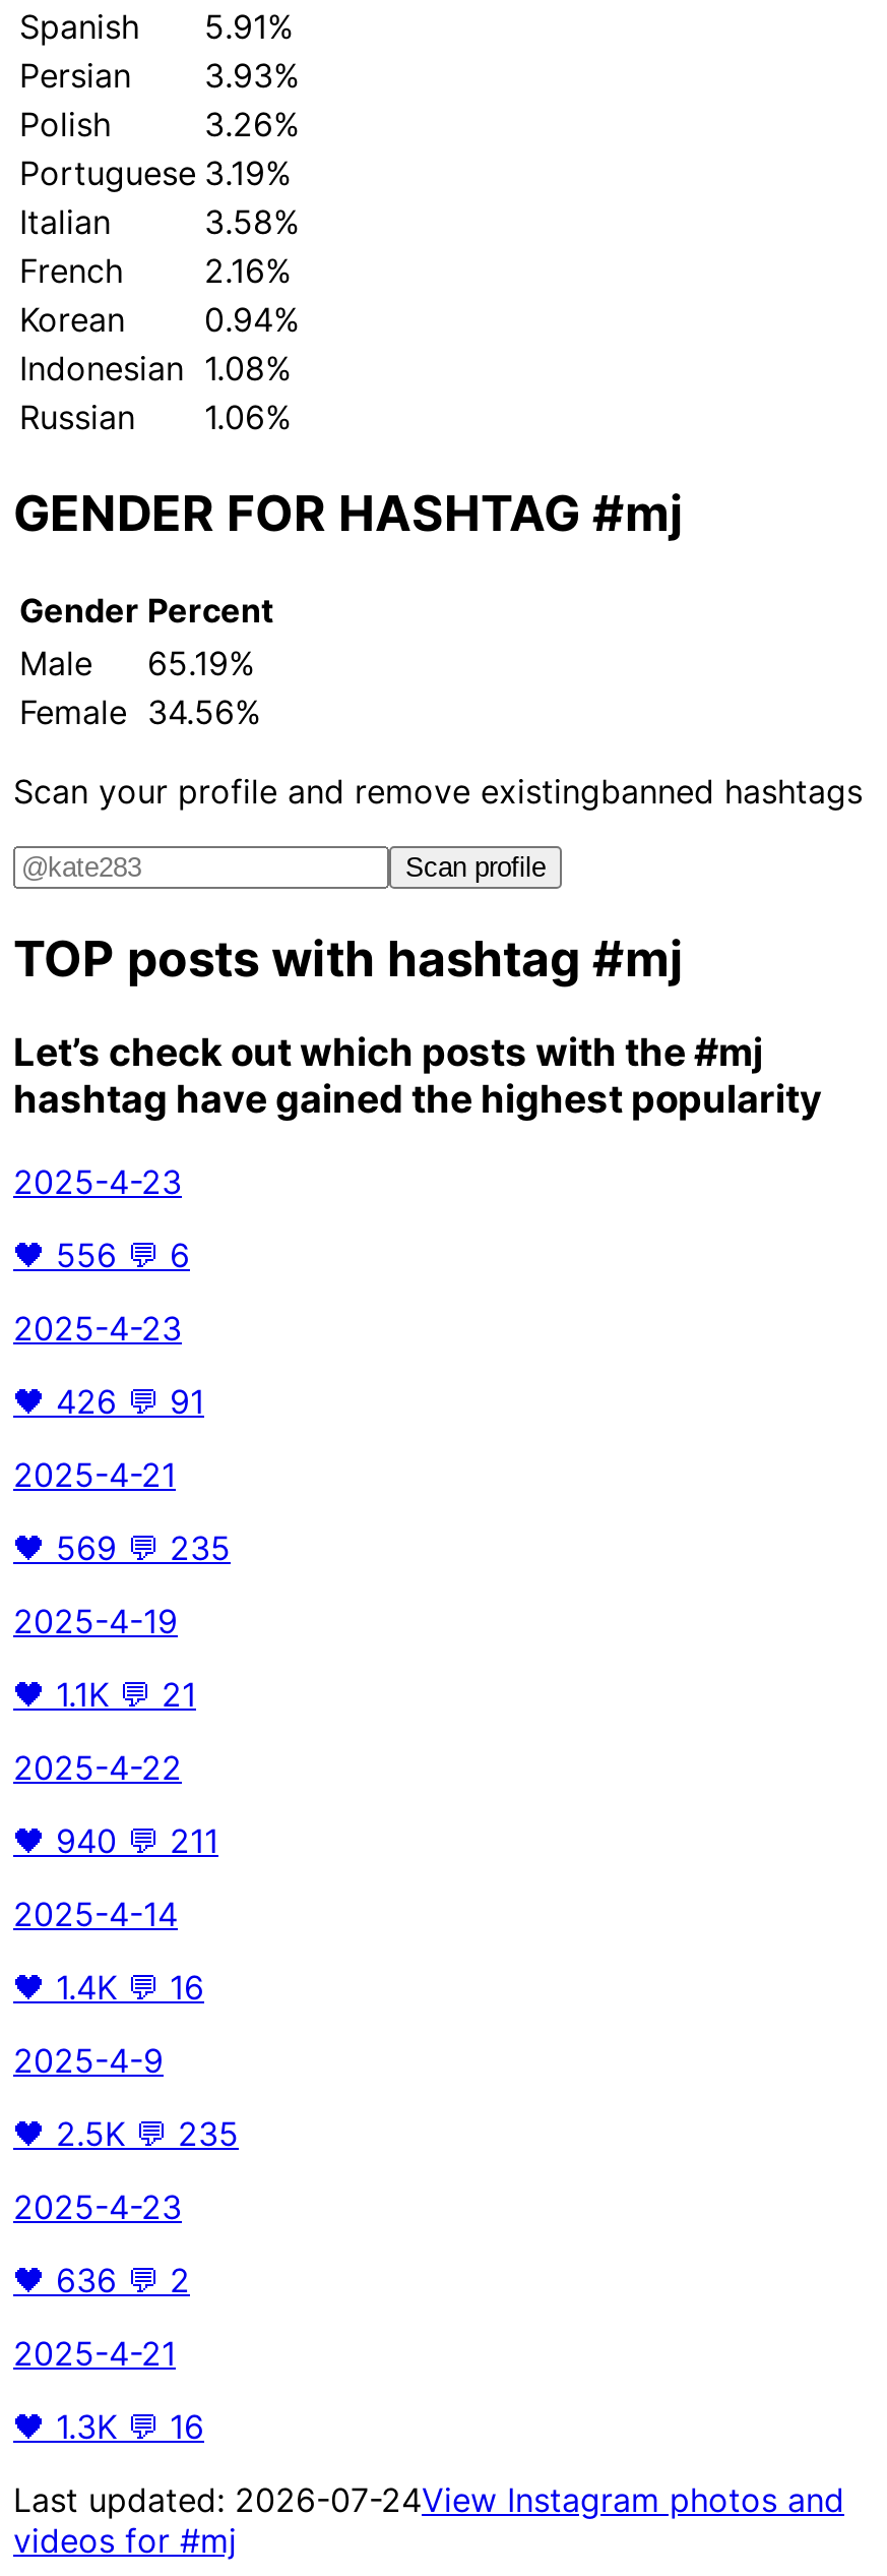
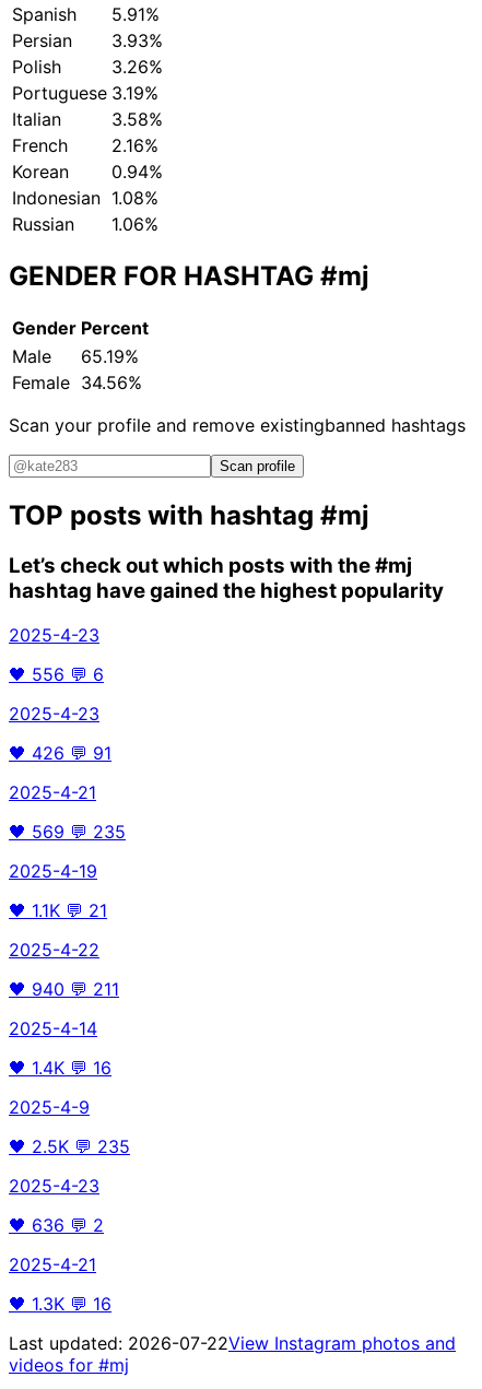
- Last updated: 2026-07-24View Instagram photos and
+ Last updated: 2026-07-22View Instagram photos and
